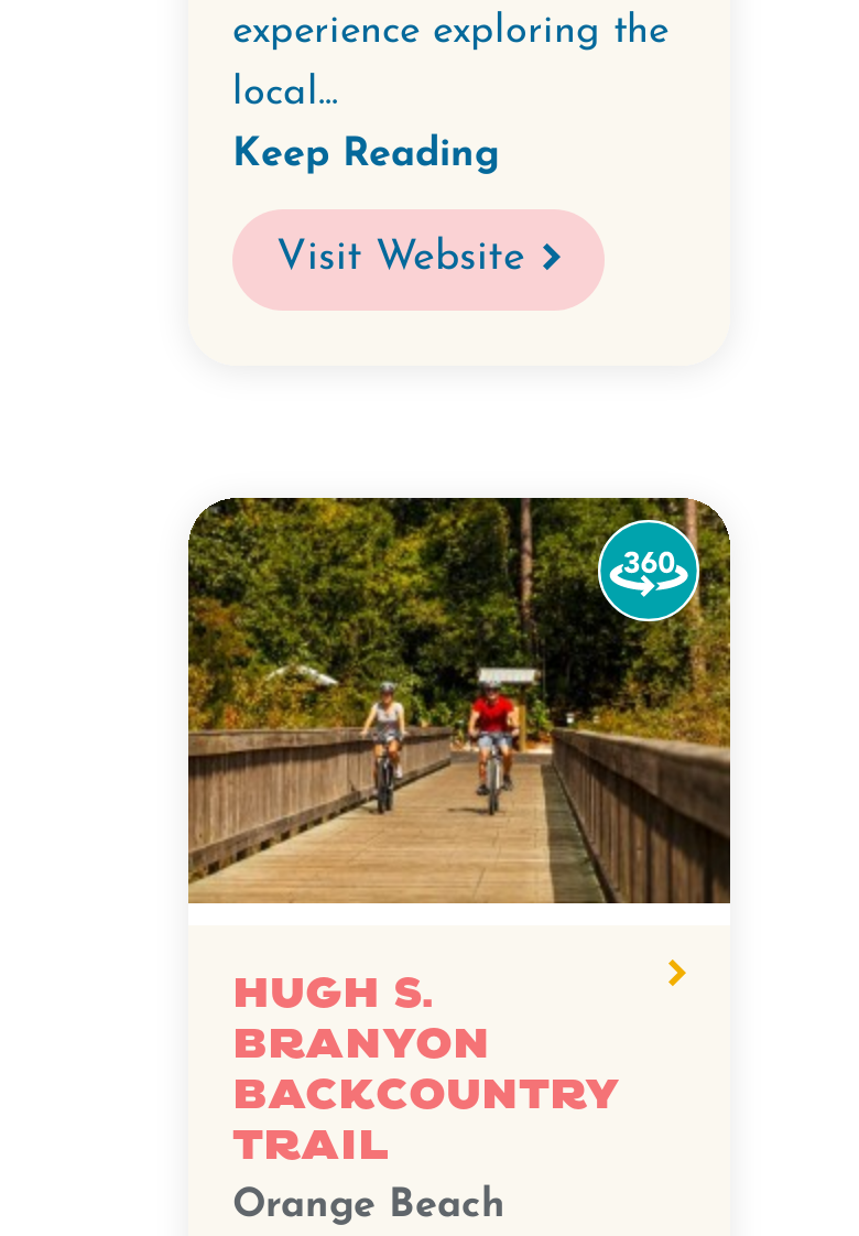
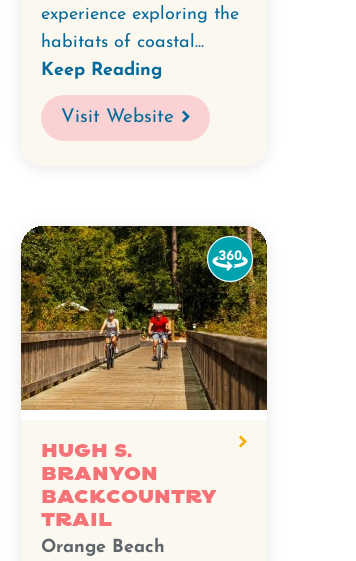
- local...
+ habitats of coastal...
